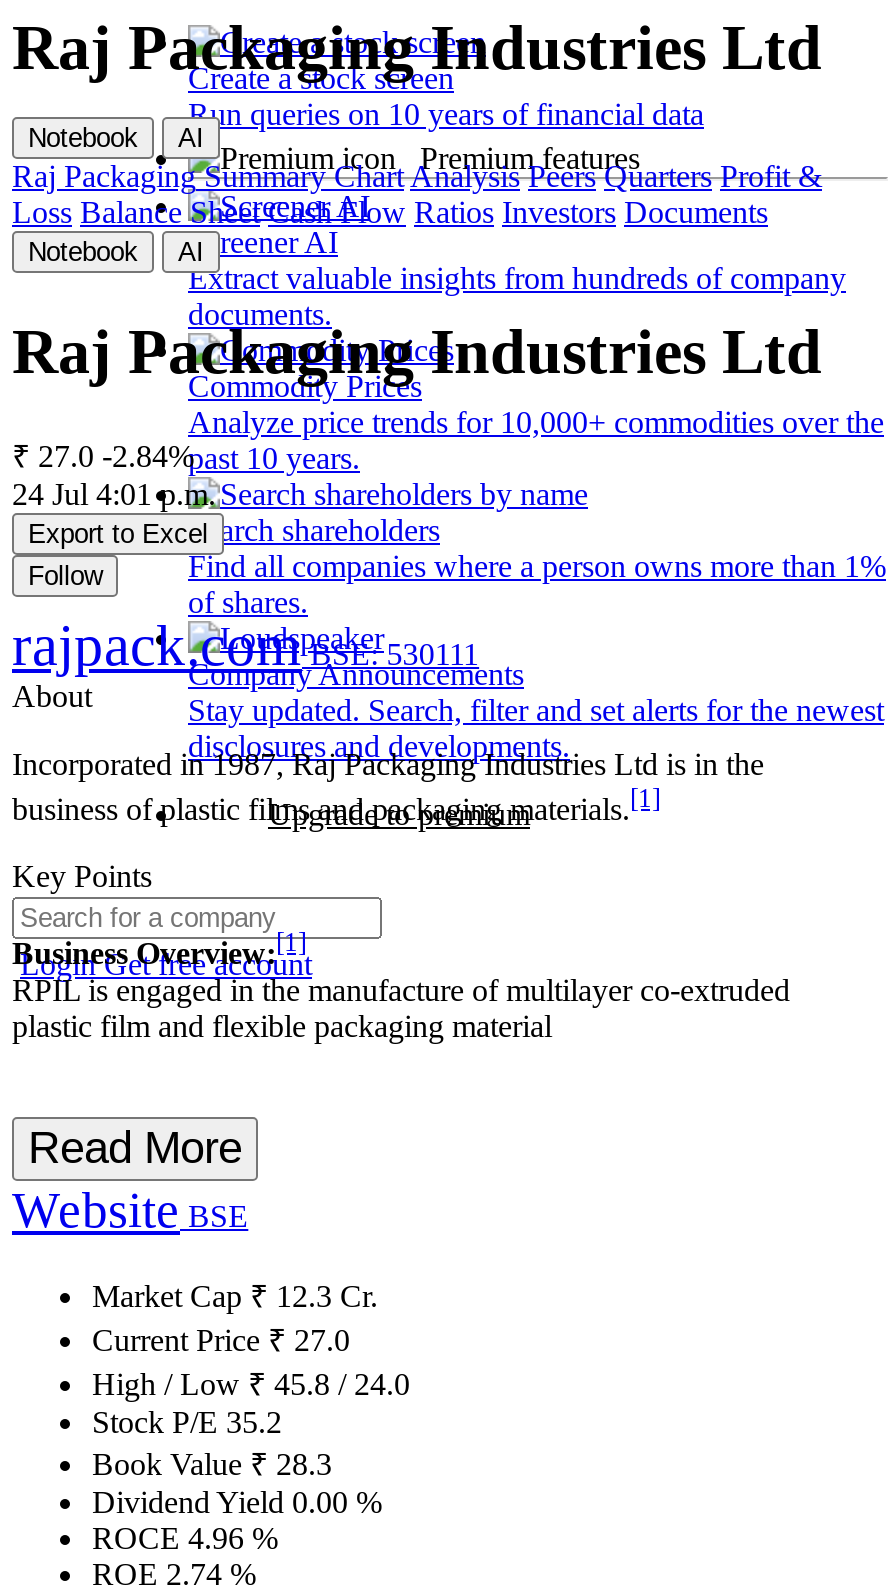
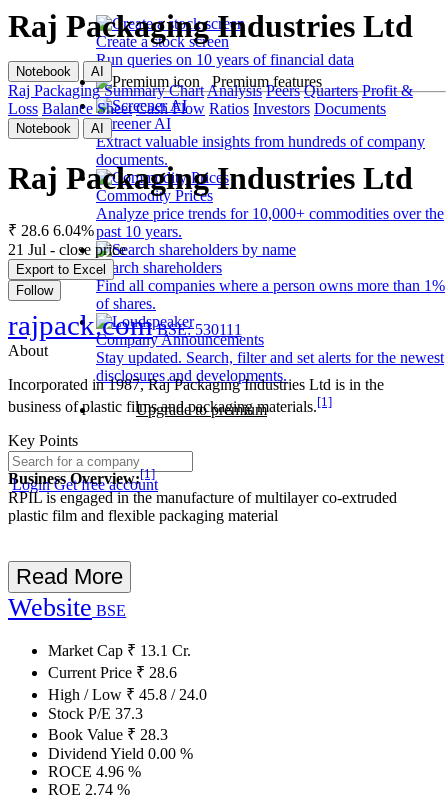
- ₹ 27.0 -2.84%
- 24 Jul 4:01 p.m.
+ ₹ 28.6 6.04%
+ 21 Jul - close price

- Market Cap ₹12.3 Cr.
+ Market Cap ₹13.1 Cr.

- Current Price ₹27.0
+ Current Price ₹28.6

- Stock P/E 35.2
+ Stock P/E 37.3
